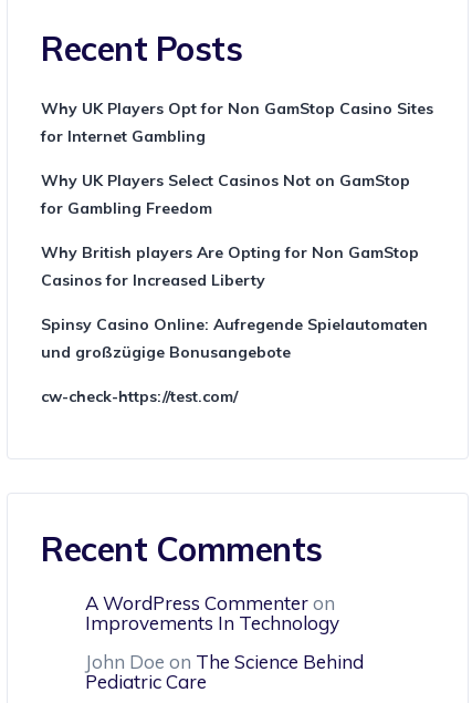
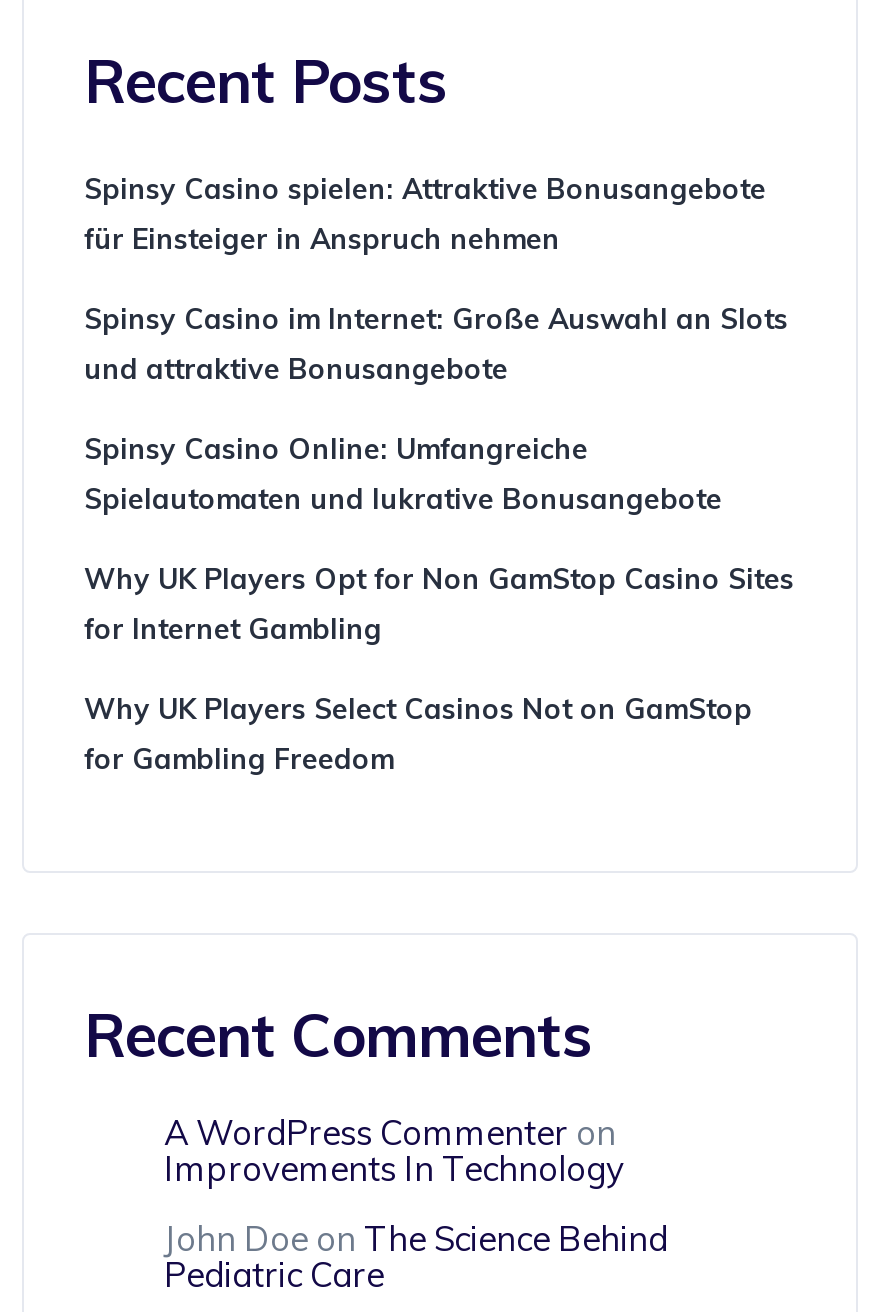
+ Spinsy Casino spielen: Attraktive Bonusangebote
+ für Einsteiger in Anspruch nehmen
+ Spinsy Casino im Internet: Große Auswahl an Slots
+ und attraktive Bonusangebote
+ Spinsy Casino Online: Umfangreiche
+ Spielautomaten und lukrative Bonusangebote

moved down: Why UK Players Opt for Non GamStop Casino Sites | for Internet Gambling | Why UK Players Select Casinos Not on GamStop | for Gambling Freedom

- Why British players Are Opting for Non GamStop
- Casinos for Increased Liberty
- Spinsy Casino Online: Aufregende Spielautomaten
- und großzügige Bonusangebote
- cw-check-https://test.com/
